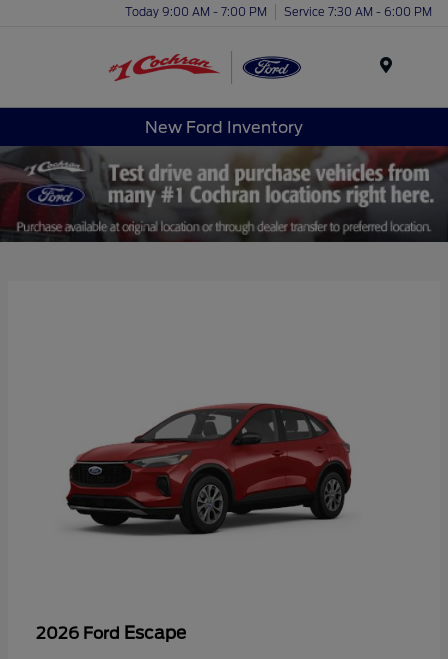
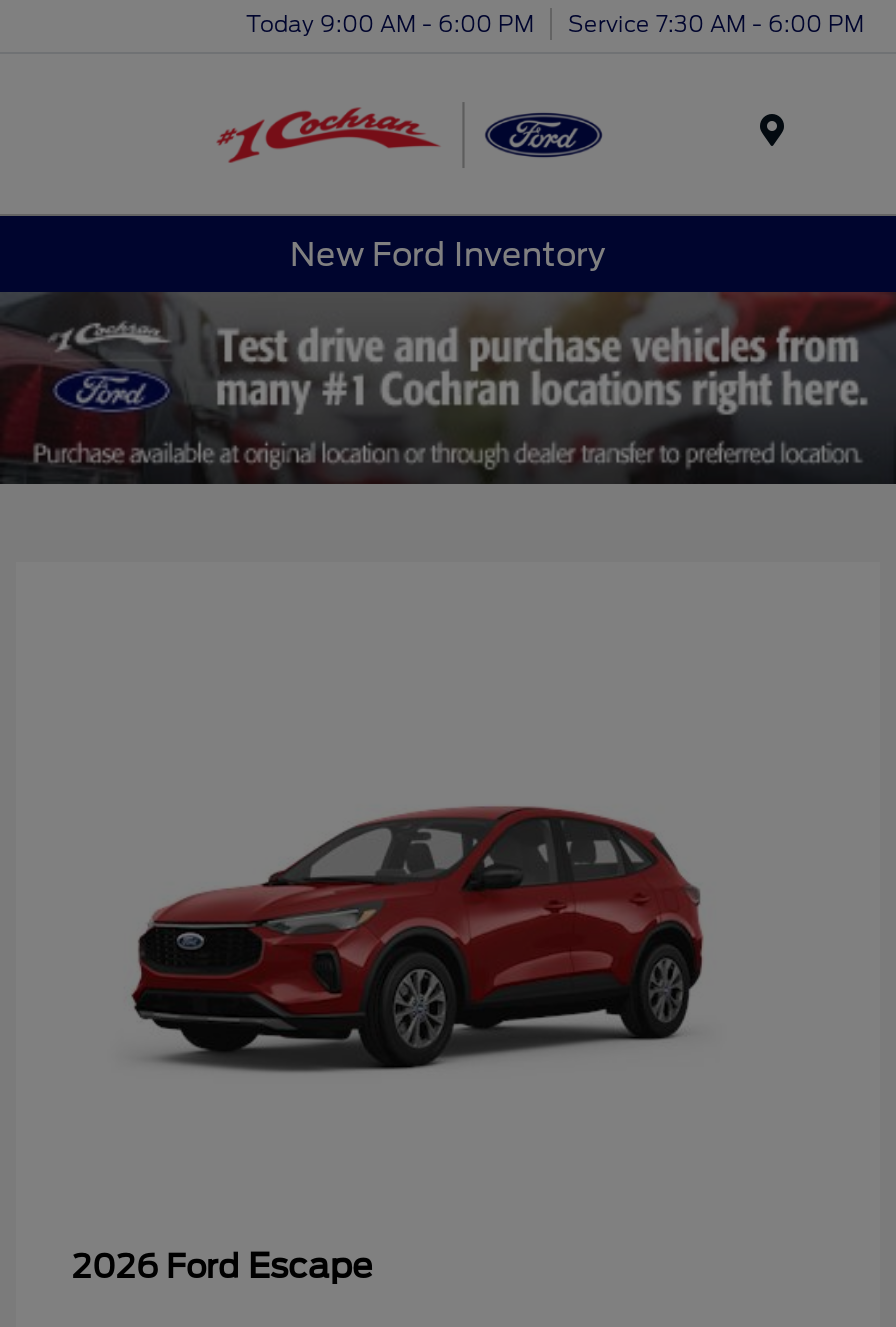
- Today 9:00 AM - 7:00 PM Service 7:30 AM - 6:00 PM
+ Today 9:00 AM - 6:00 PM Service 7:30 AM - 6:00 PM
